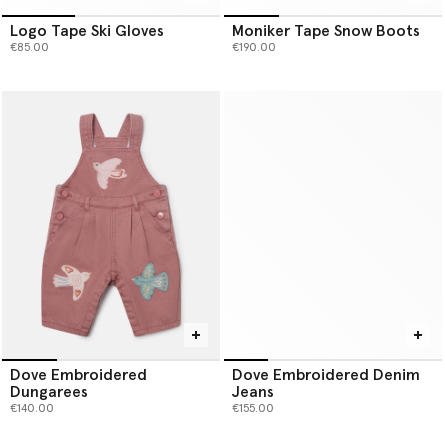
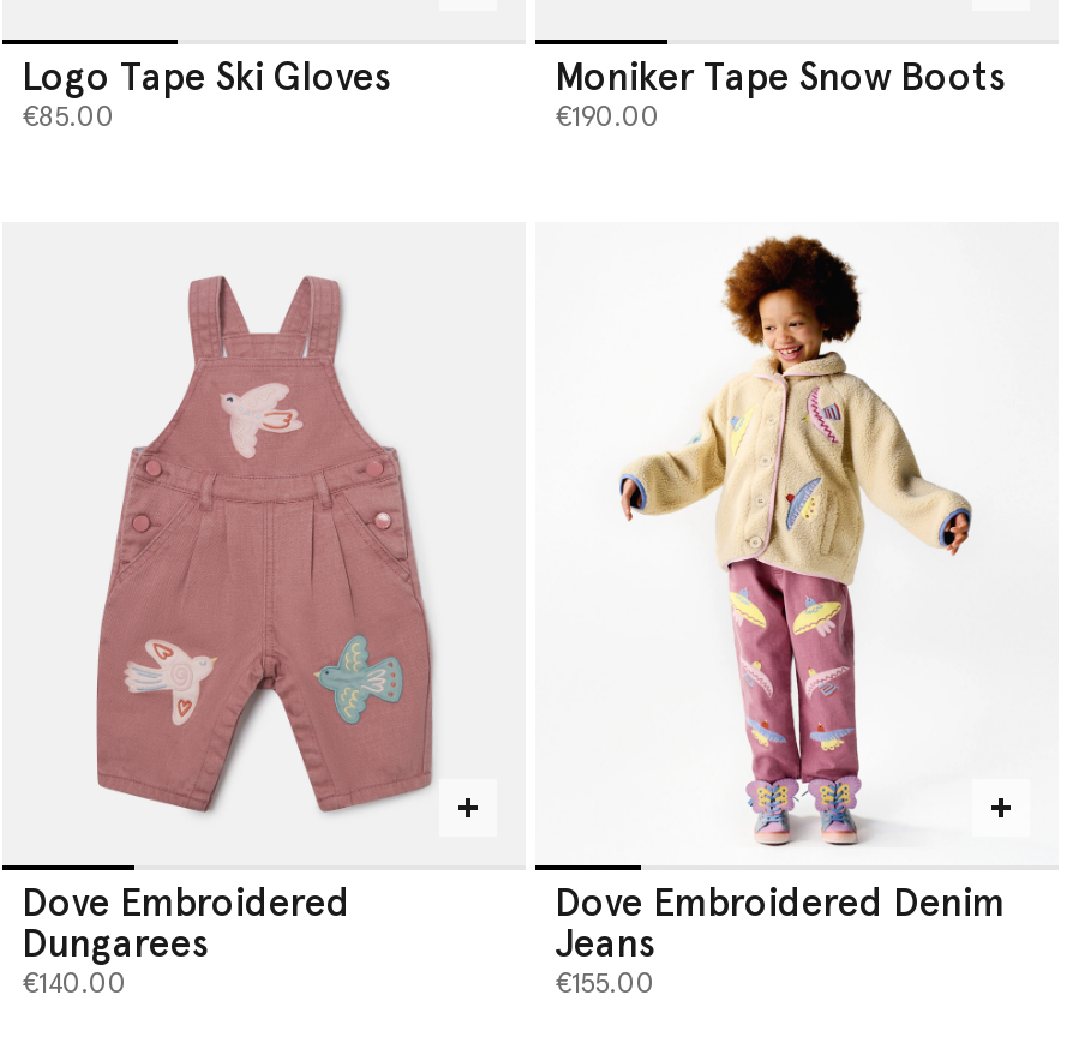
+ [image]
